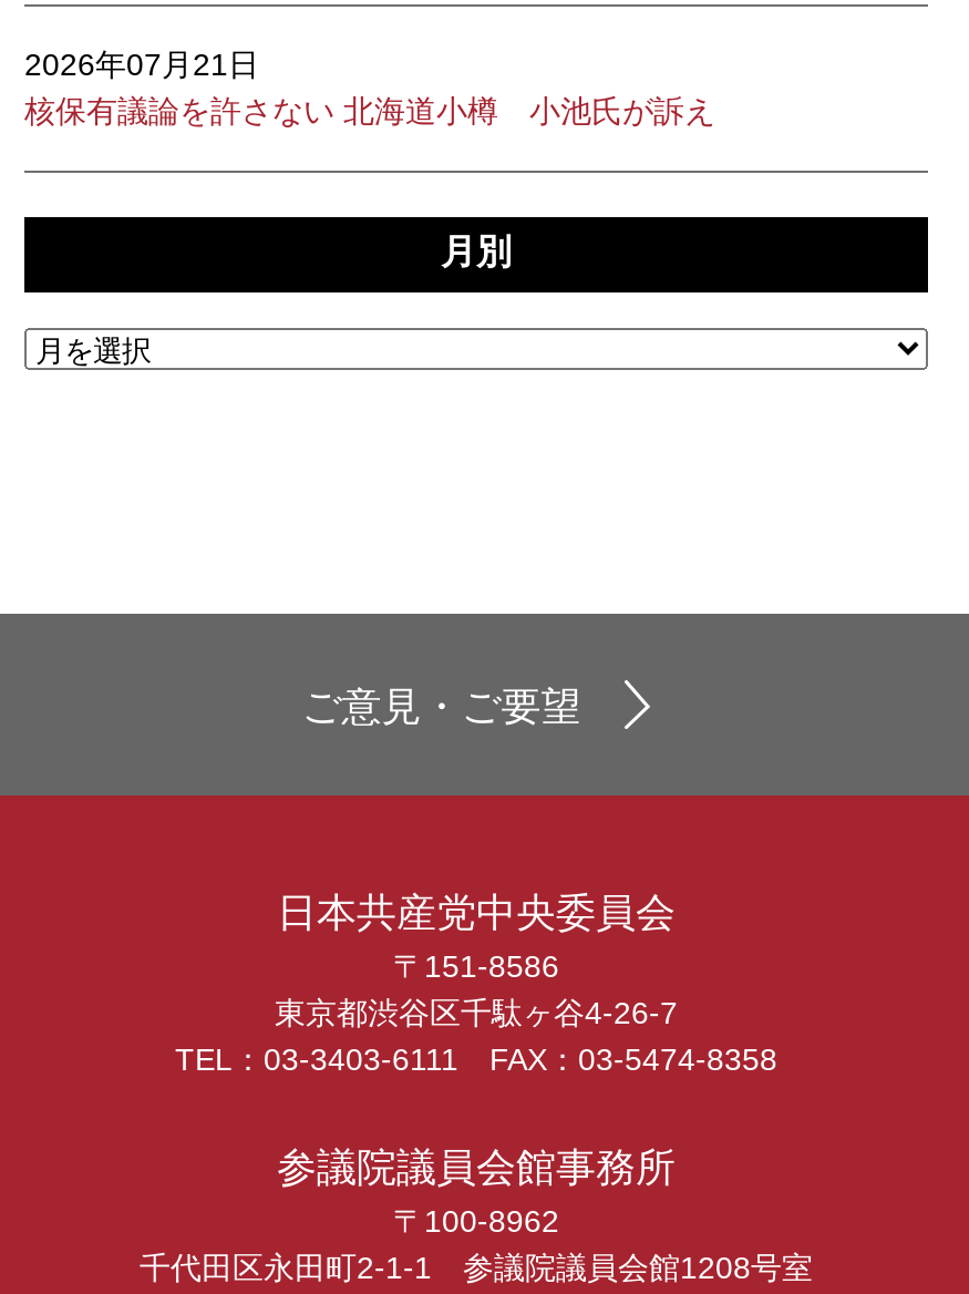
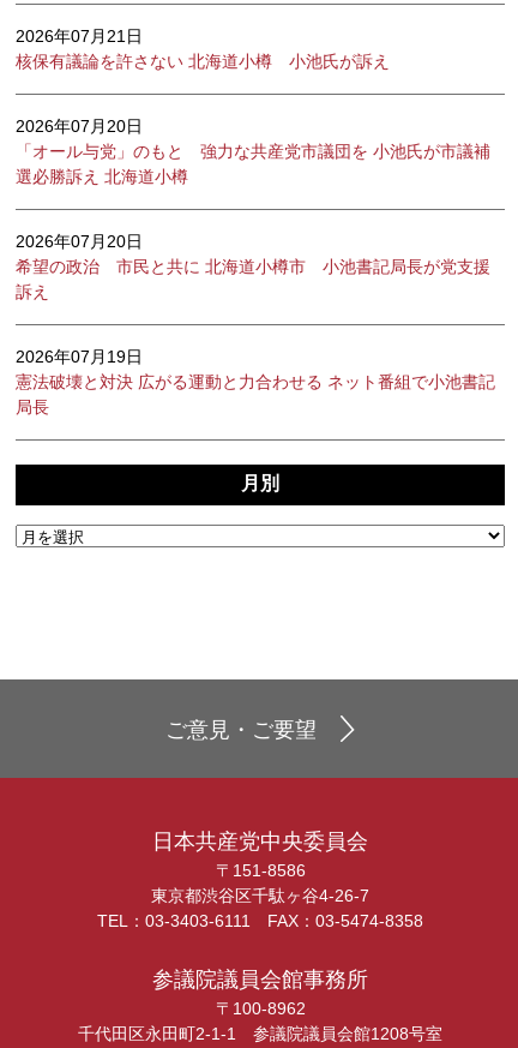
+ 2026年07月20日
+ 「オール与党」のもと 強力な共産党市議団を 小池氏が市議補
+ 選必勝訴え 北海道小樽
+ 2026年07月20日
+ 希望の政治 市民と共に 北海道小樽市 小池書記局長が党支援
+ 訴え
+ 2026年07月19日
+ 憲法破壊と対決 広がる運動と力合わせる ネット番組で小池書記
+ 局長
